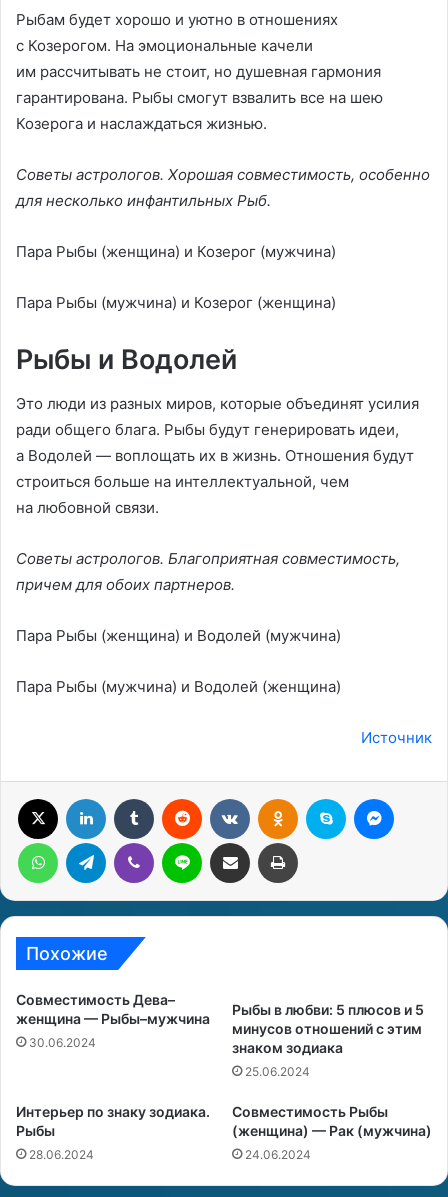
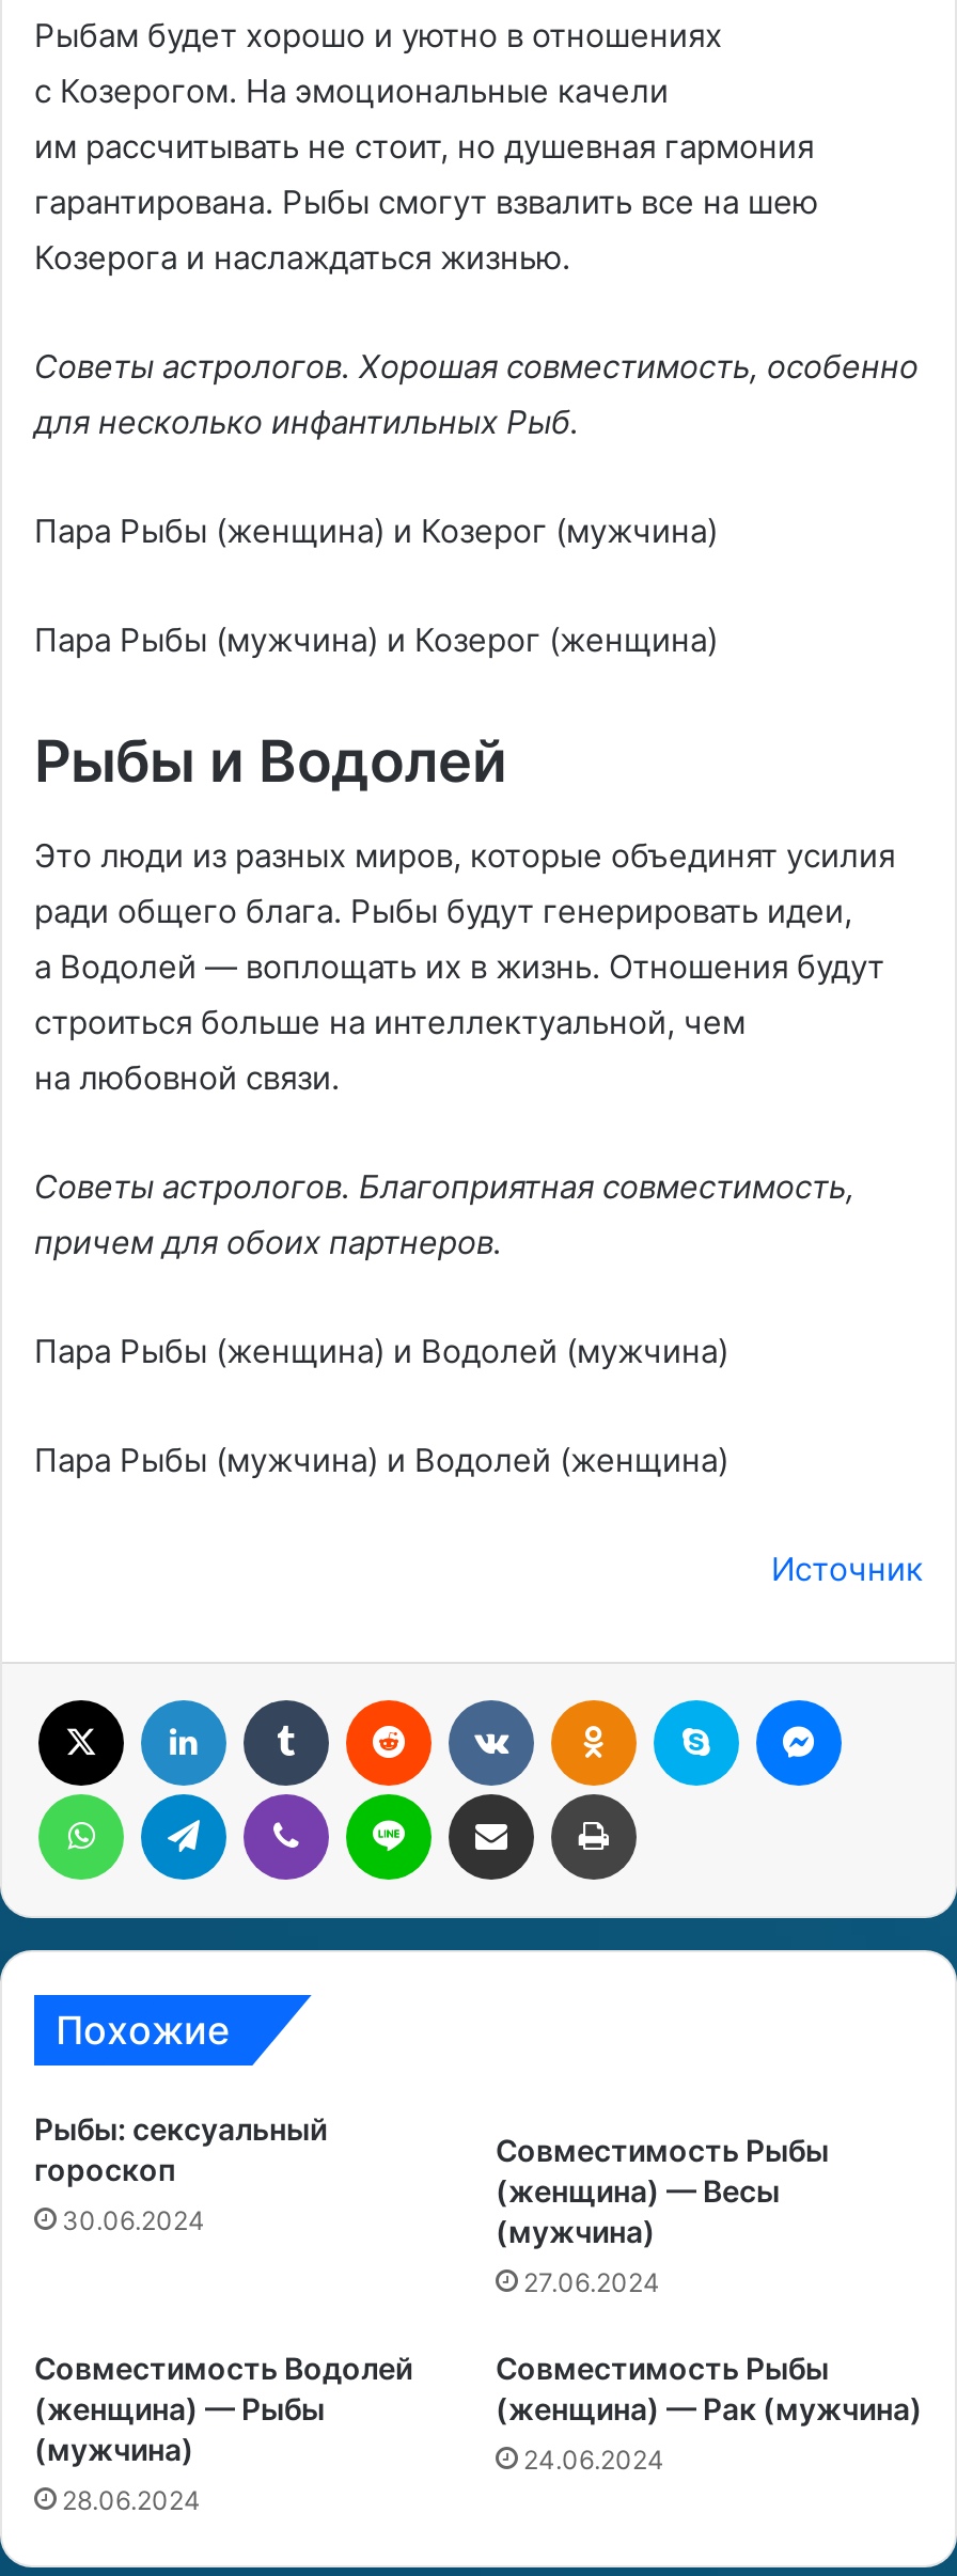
- Совместимость Дева–
- женщина — Рыбы–мужчина
+ Рыбы: сексуальный
+ гороскоп

- Рыбы в любви: 5 плюсов и 5
- минусов отношений с этим
- знаком зодиака
+ Совместимость Рыбы
+ (женщина) — Весы
+ (мужчина)

- 25.06.2024
+ 27.06.2024

- Интерьер по знаку зодиака.
- Рыбы
+ Совместимость Водолей
+ (женщина) — Рыбы
+ (мужчина)
